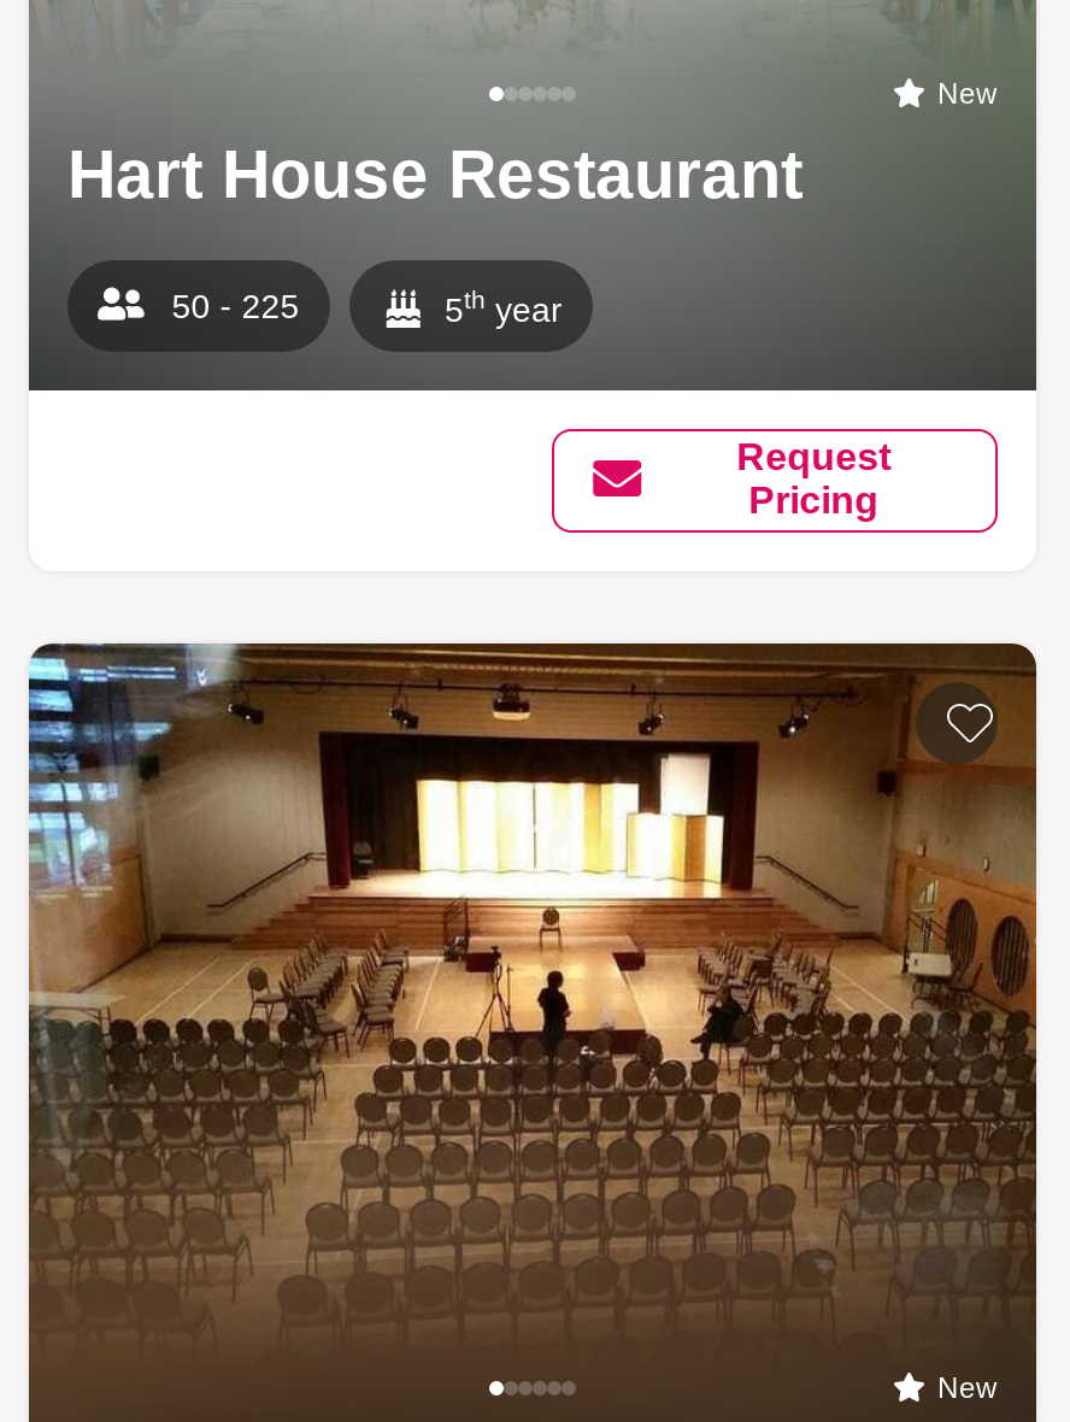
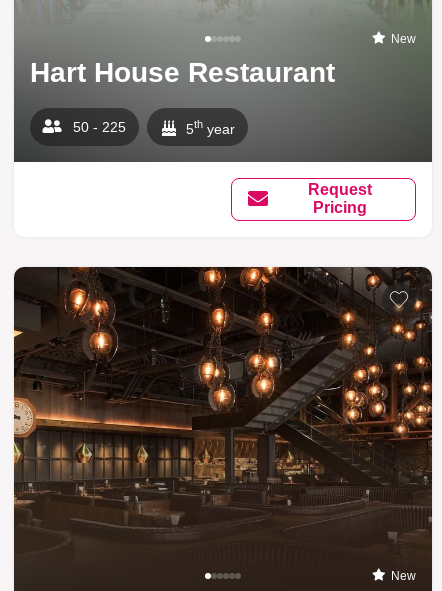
- [image]
+ [image]
